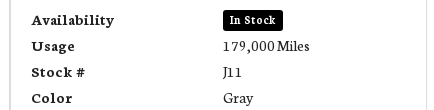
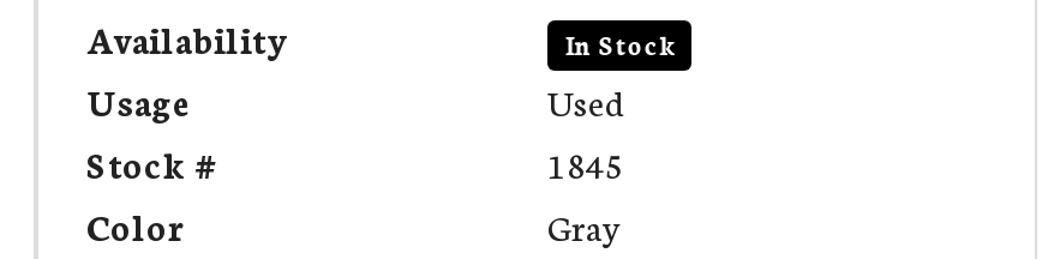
- 179,000 Miles
+ Used

- J11
+ 1845
